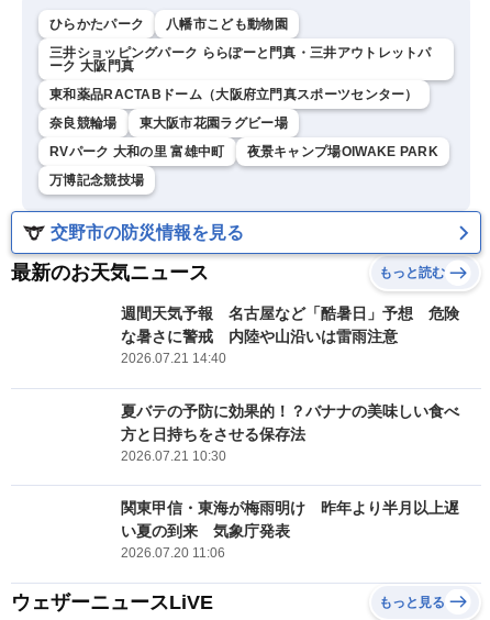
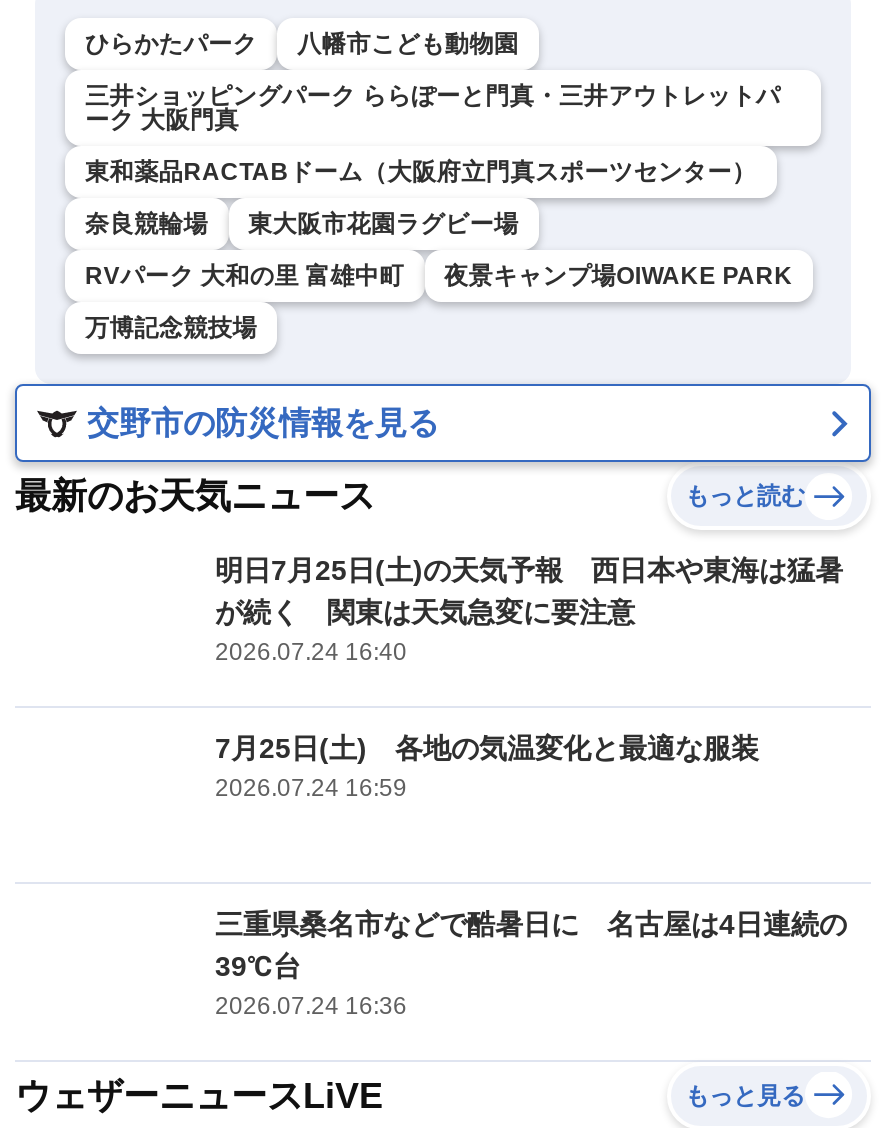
- 週間天気予報 名古屋など「酷暑日」予想 危険
- な暑さに警戒 内陸や山沿いは雷雨注意
- 2026.07.21 14:40
+ 明日7月25日(土)の天気予報 西日本や東海は猛暑
+ が続く 関東は天気急変に要注意
+ 2026.07.24 16:40

- 夏バテの予防に効果的！？バナナの美味しい食べ
- 方と日持ちをさせる保存法
- 2026.07.21 10:30
+ 7月25日(土) 各地の気温変化と最適な服装
+ 2026.07.24 16:59

- 関東甲信・東海が梅雨明け 昨年より半月以上遅
- い夏の到来 気象庁発表
- 2026.07.20 11:06
+ 三重県桑名市などで酷暑日に 名古屋は4日連続の
+ 39℃台
+ 2026.07.24 16:36
